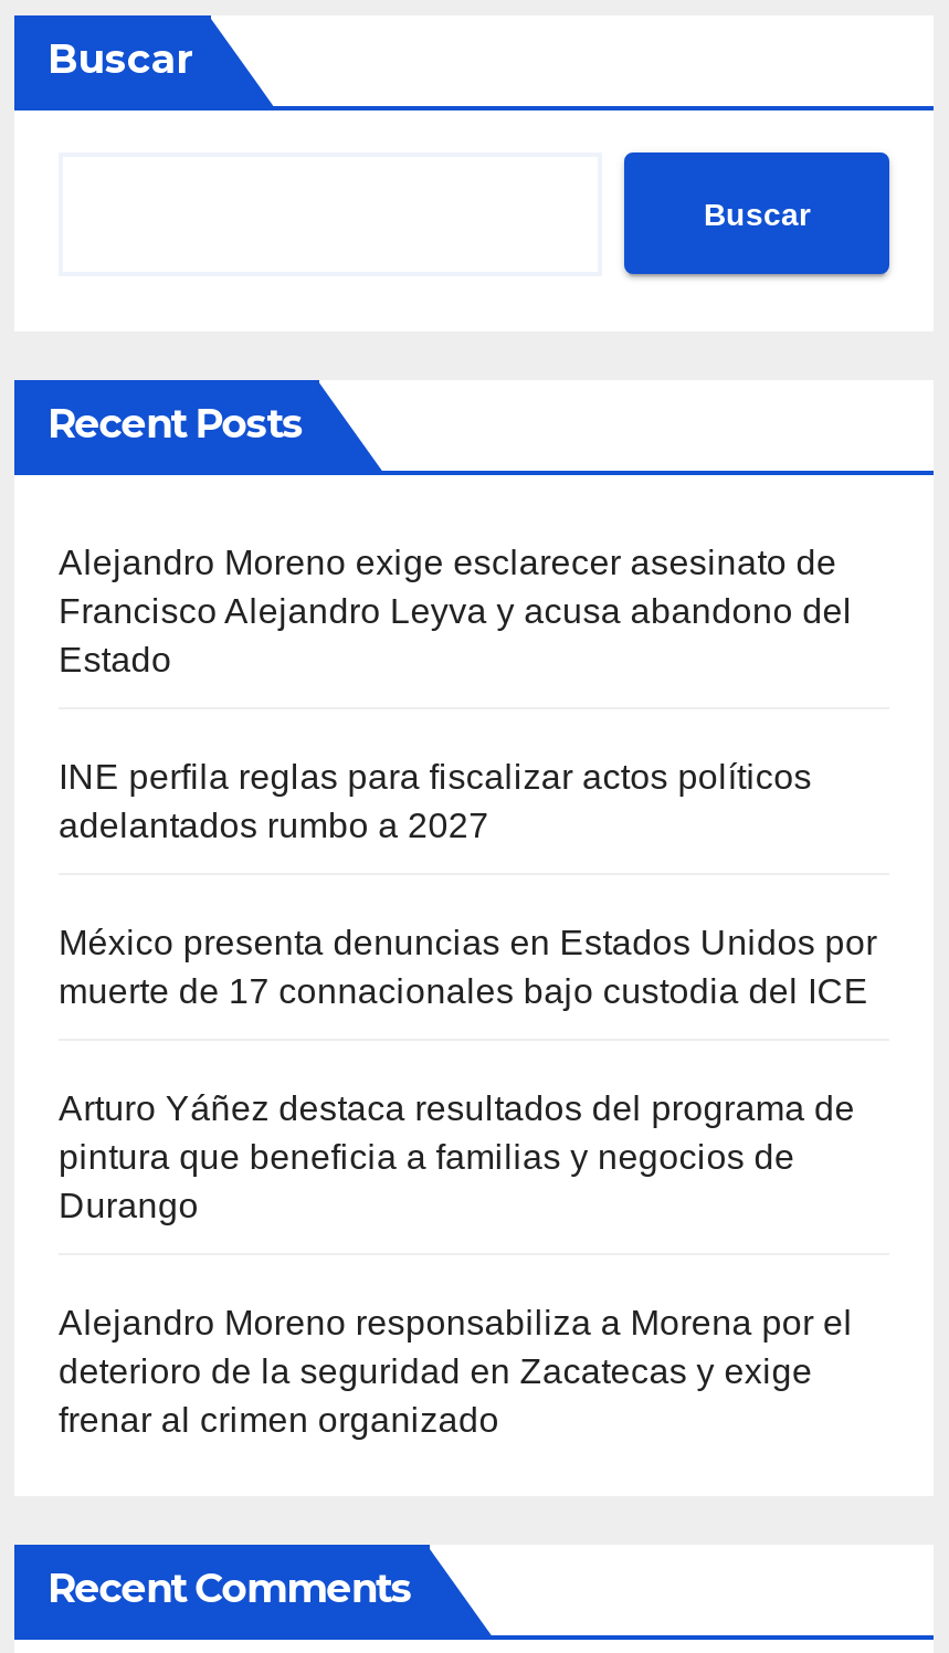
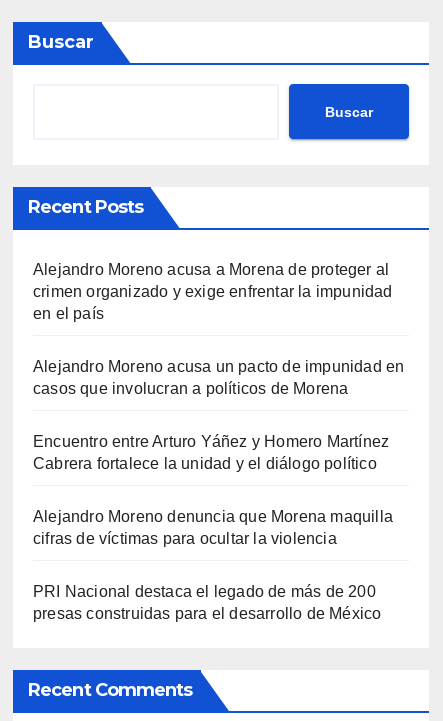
- Alejandro Moreno exige esclarecer asesinato de
- Francisco Alejandro Leyva y acusa abandono del
- Estado
+ Alejandro Moreno acusa a Morena de proteger al
+ crimen organizado y exige enfrentar la impunidad
+ en el país

- INE perfila reglas para fiscalizar actos políticos
- adelantados rumbo a 2027
+ Alejandro Moreno acusa un pacto de impunidad en
+ casos que involucran a políticos de Morena

- México presenta denuncias en Estados Unidos por
- muerte de 17 connacionales bajo custodia del ICE
+ Encuentro entre Arturo Yáñez y Homero Martínez
+ Cabrera fortalece la unidad y el diálogo político

- Arturo Yáñez destaca resultados del programa de
- pintura que beneficia a familias y negocios de
- Durango
+ Alejandro Moreno denuncia que Morena maquilla
+ cifras de víctimas para ocultar la violencia

- Alejandro Moreno responsabiliza a Morena por el
- deterioro de la seguridad en Zacatecas y exige
- frenar al crimen organizado
+ PRI Nacional destaca el legado de más de 200
+ presas construidas para el desarrollo de México
